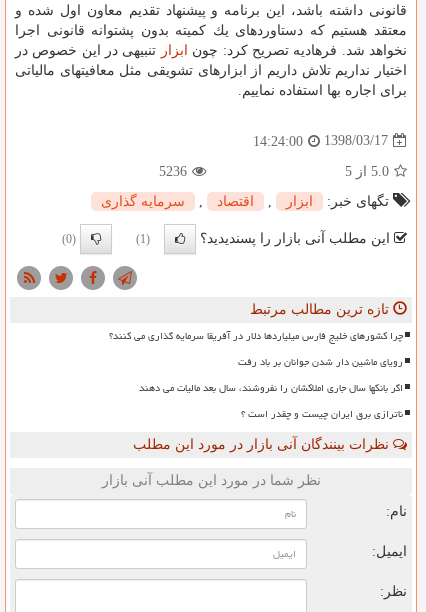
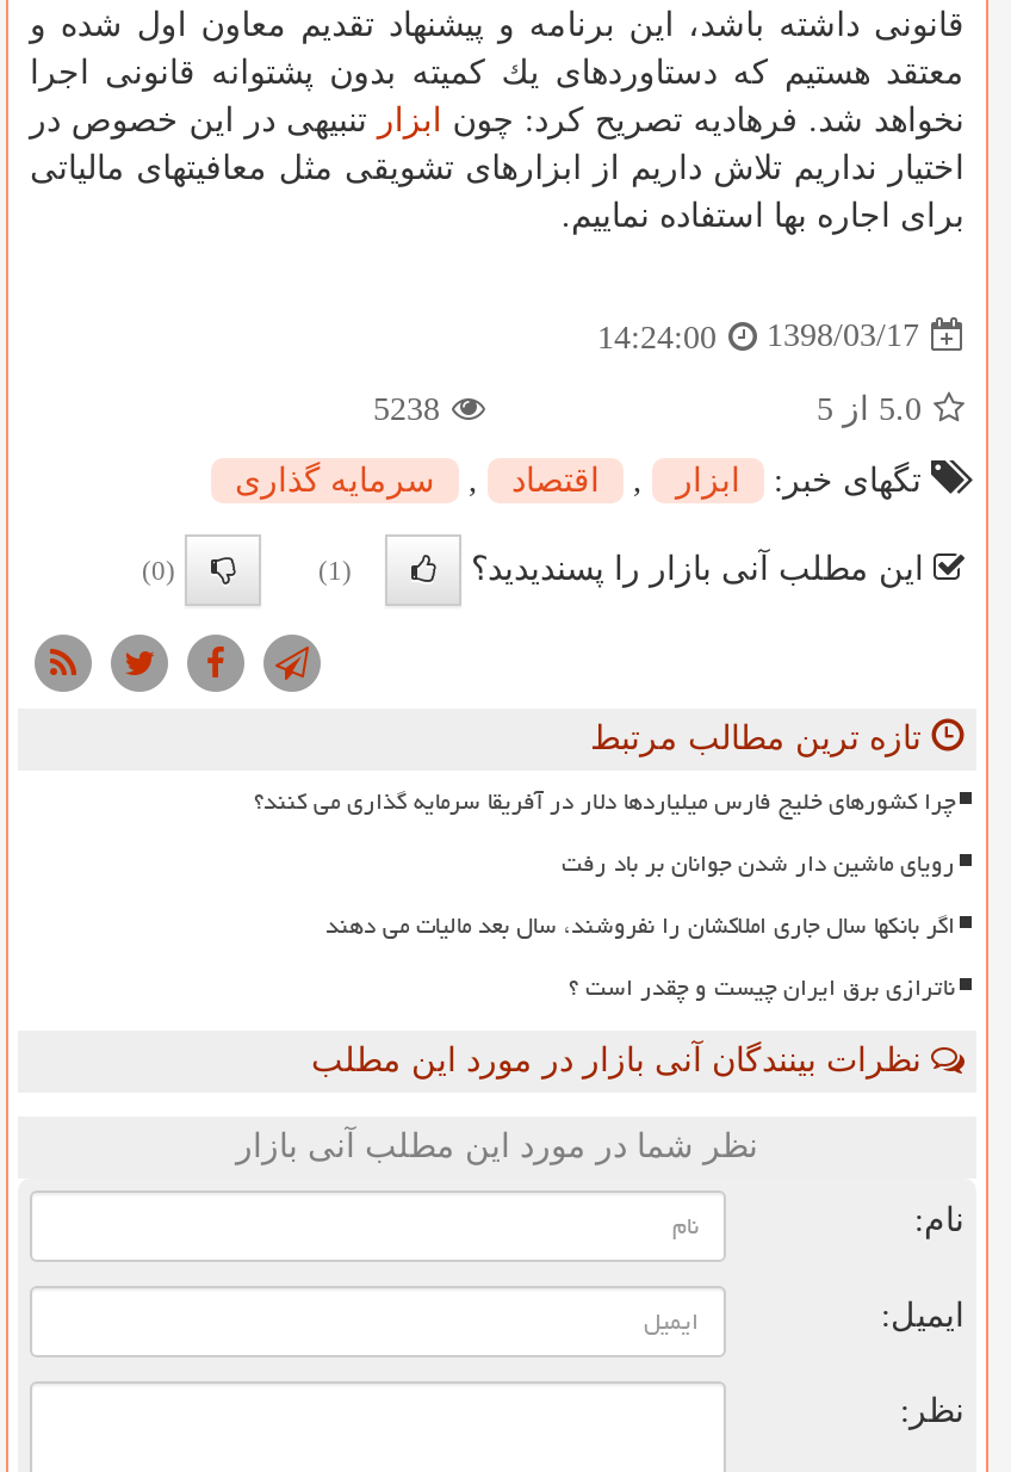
- 5236
+ 5238
